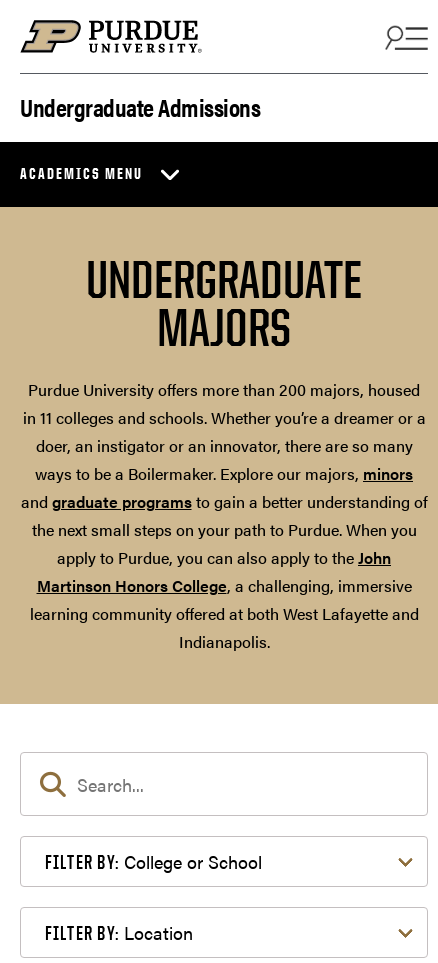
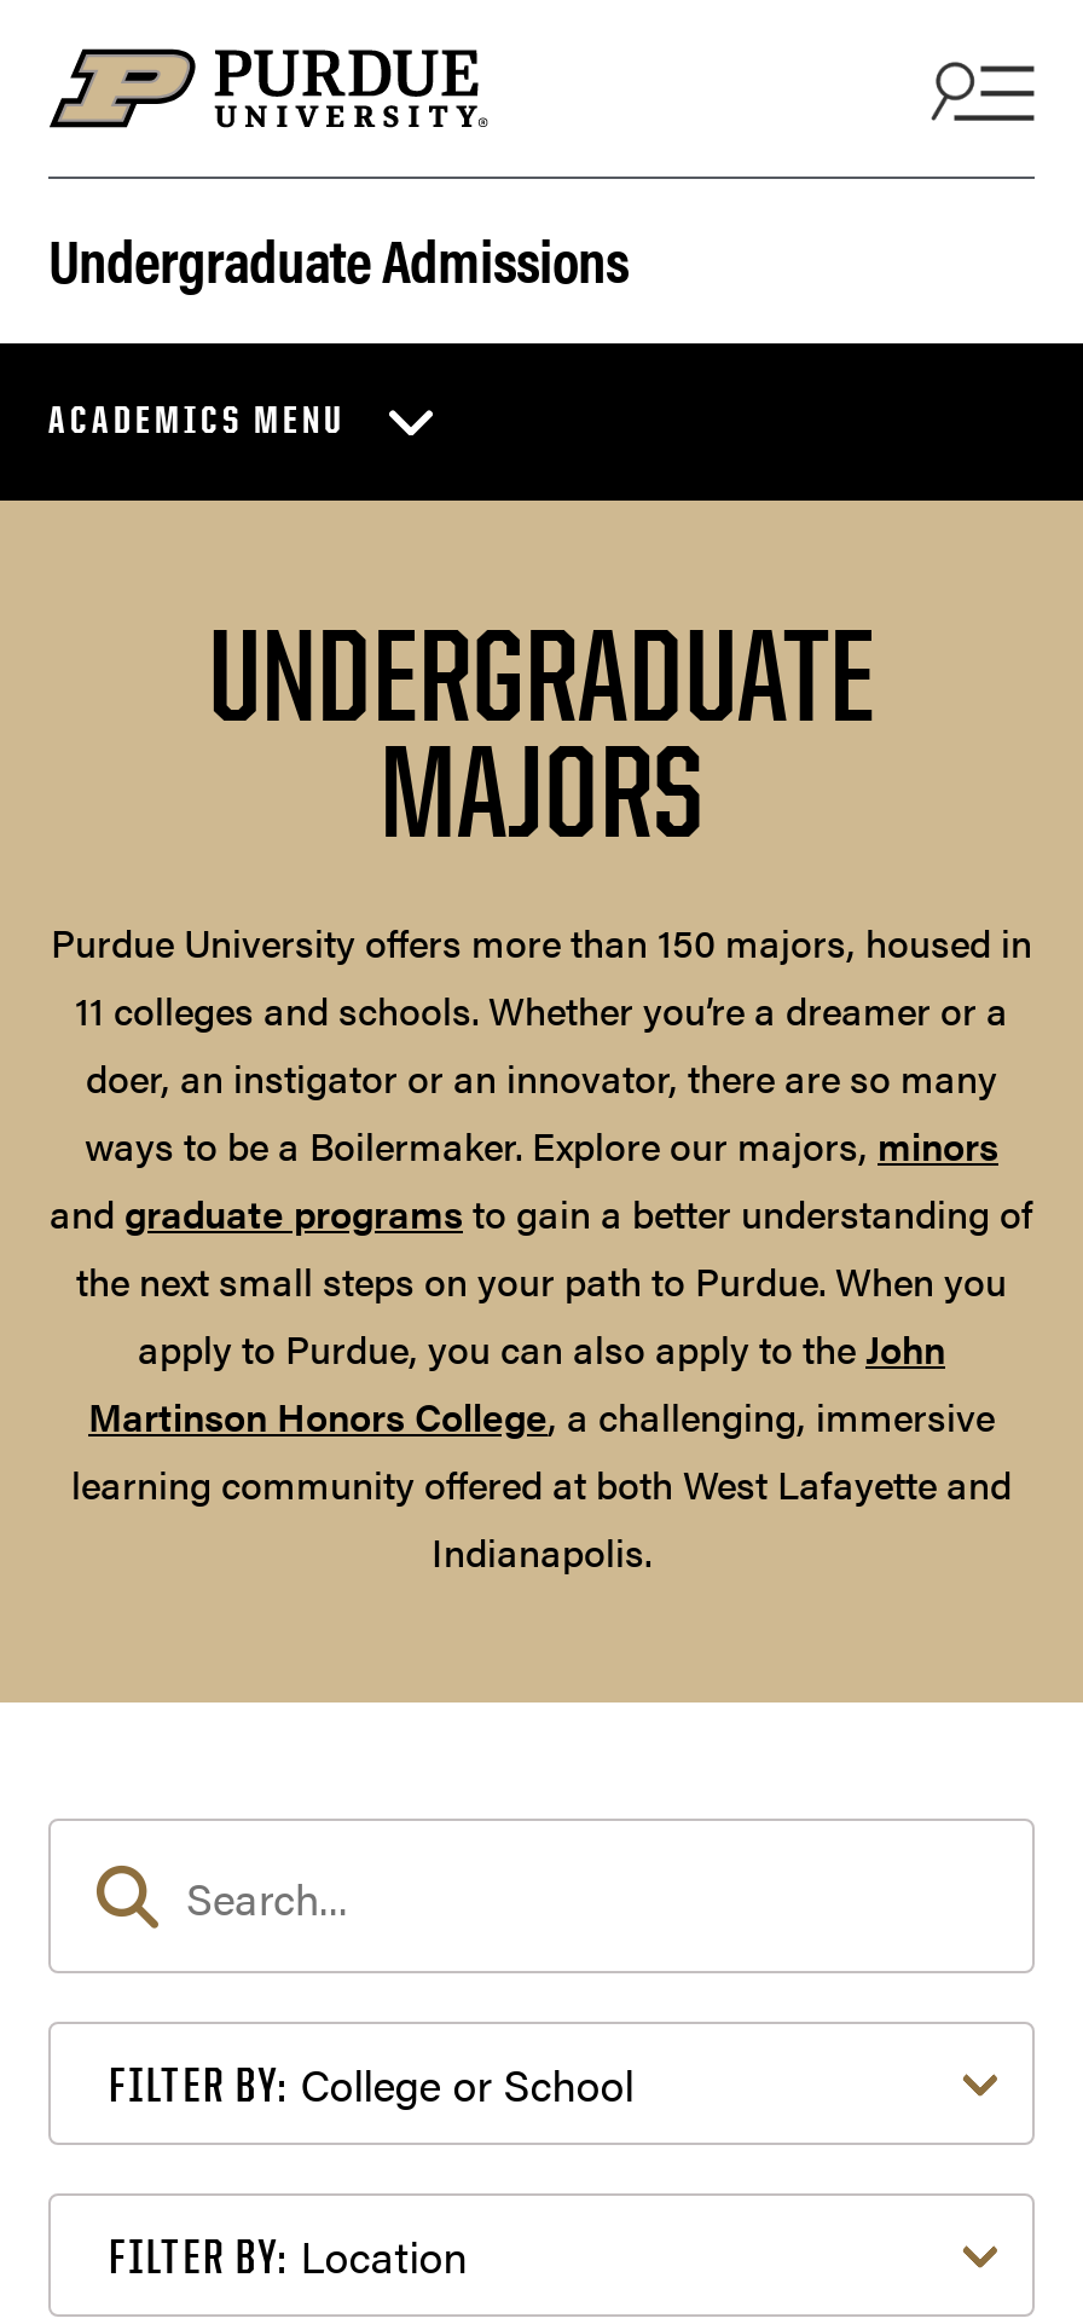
- Purdue University offers more than 200 majors, housed
- in 11 colleges and schools. Whether you’re a dreamer or a
+ Purdue University offers more than 150 majors, housed in
+ 11 colleges and schools. Whether you’re a dreamer or a
